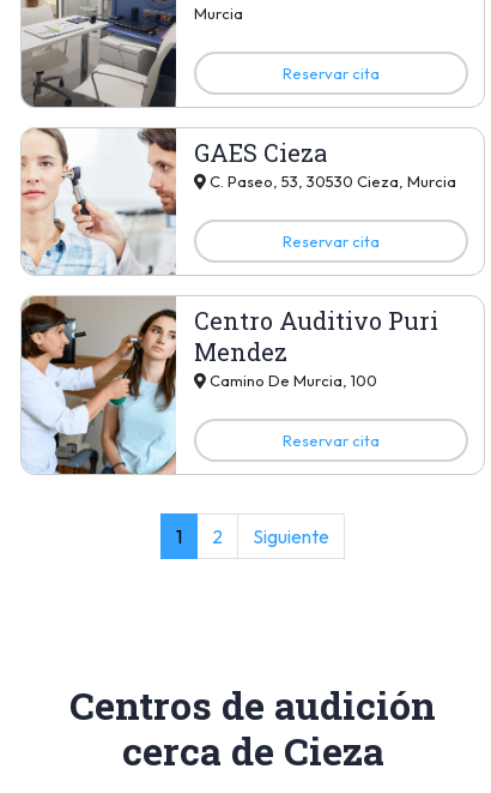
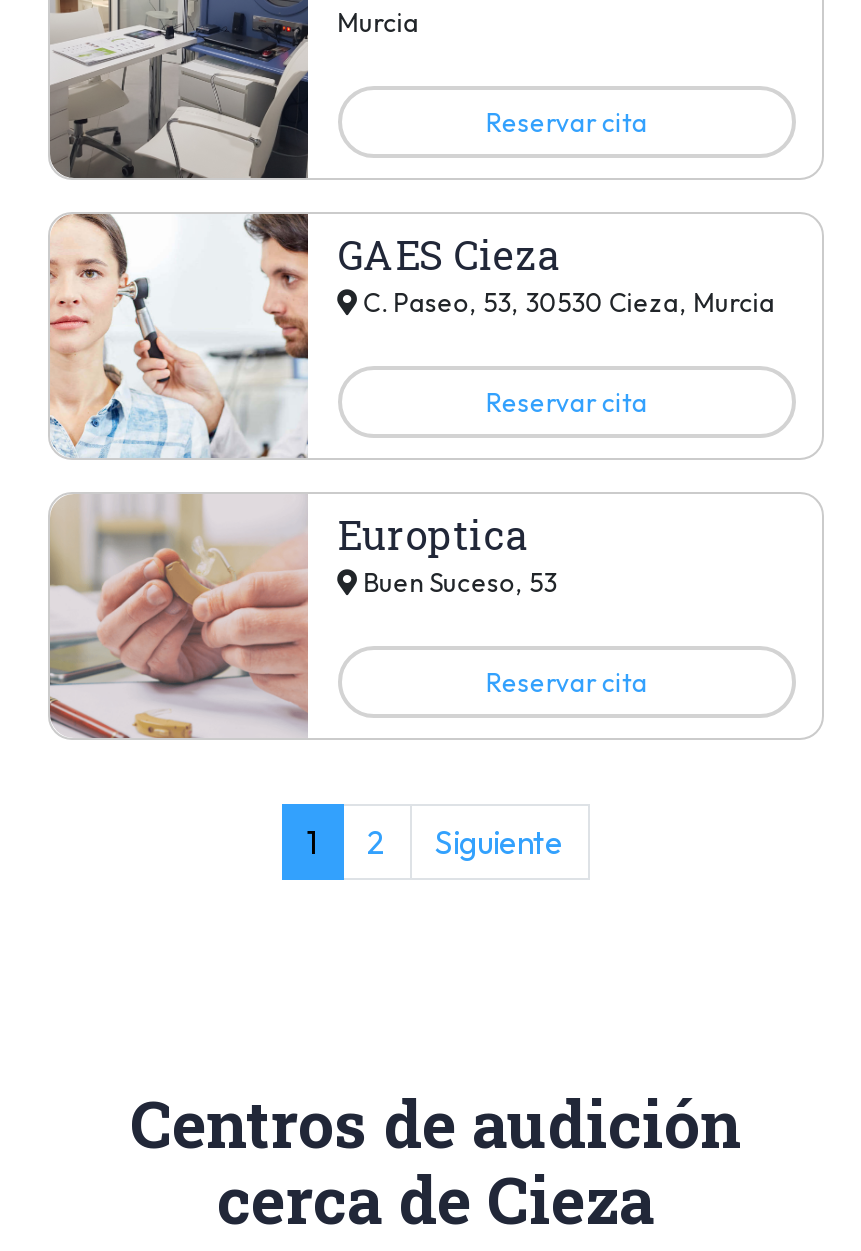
- [image]
- Centro Auditivo Puri
- Mendez
- Camino De Murcia, 100
+ [image]
+ Europtica
+ Buen Suceso, 53
